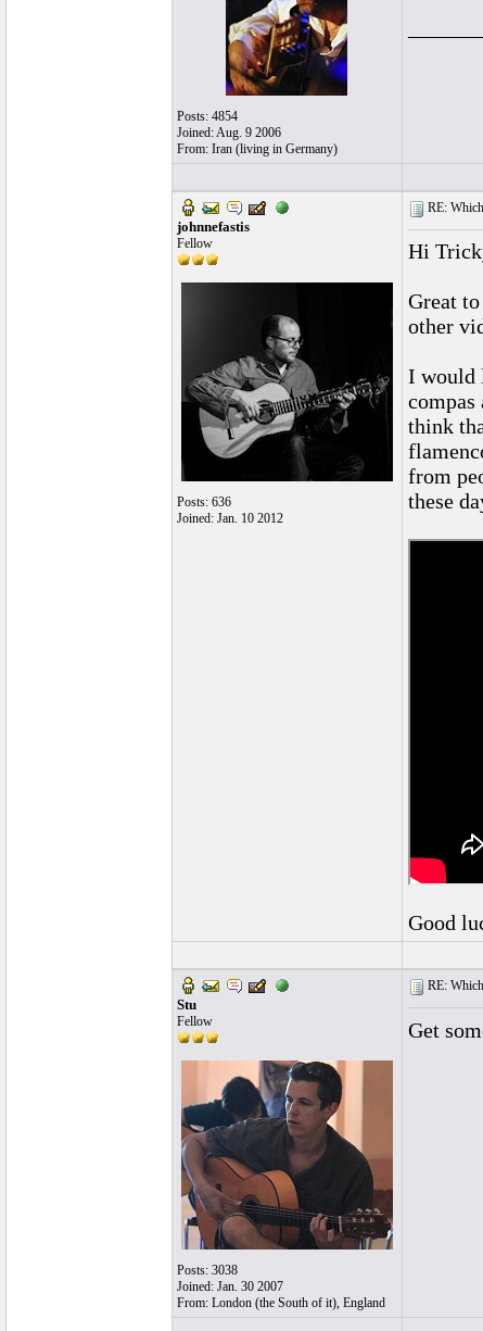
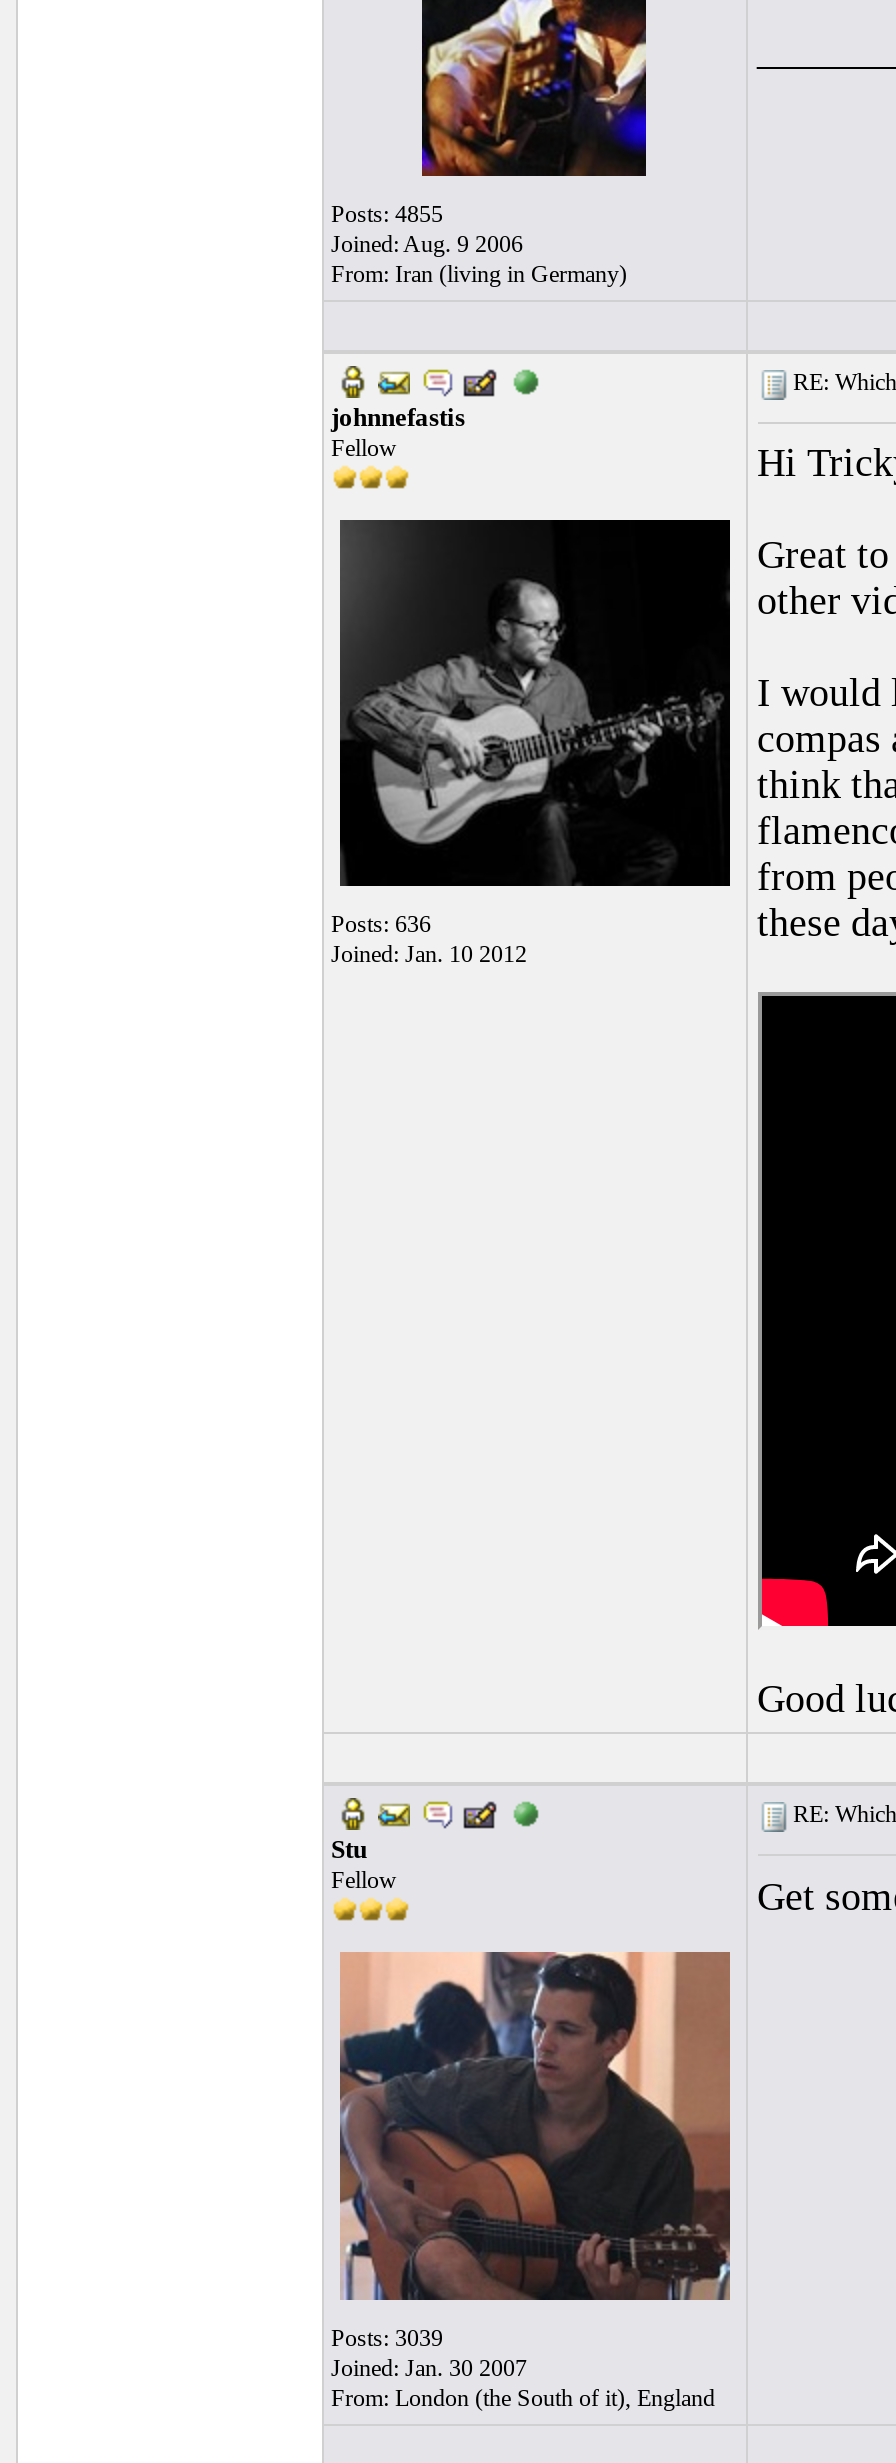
- Posts: 4854
+ Posts: 4855

- Posts: 3038
+ Posts: 3039
